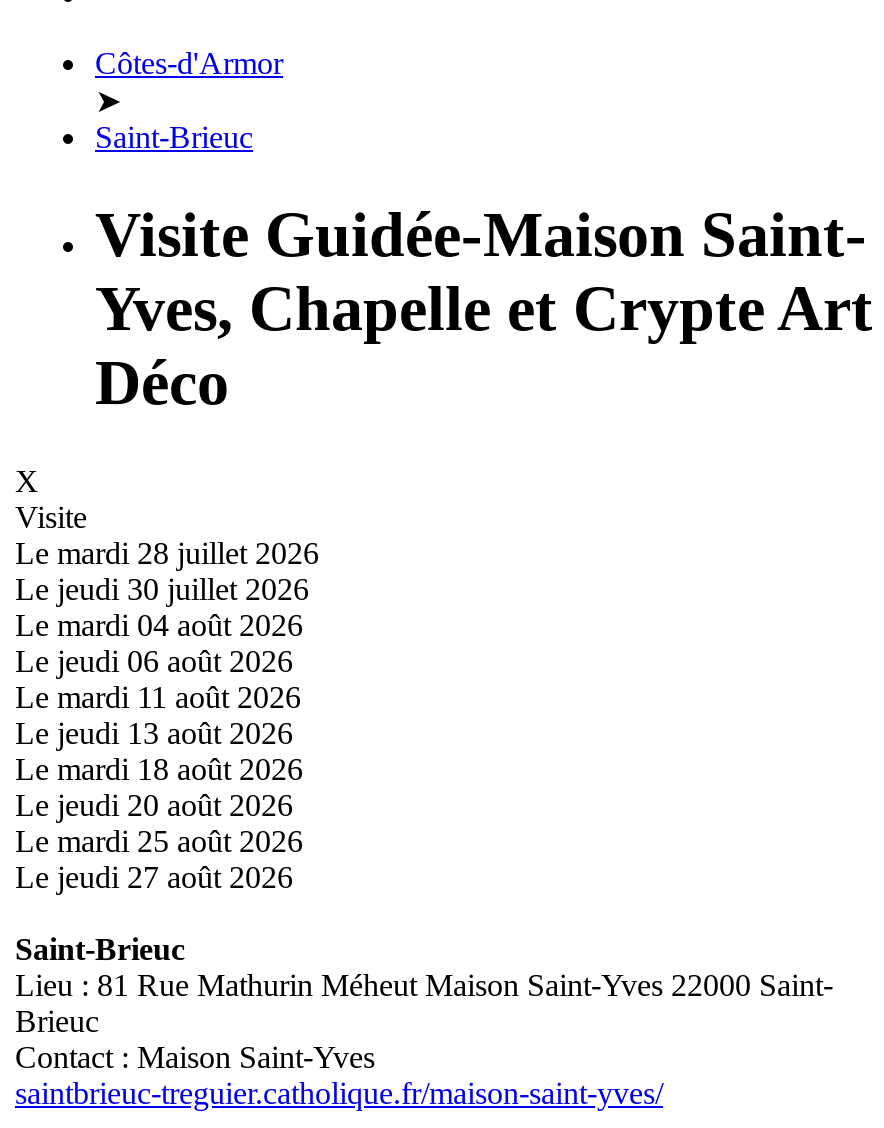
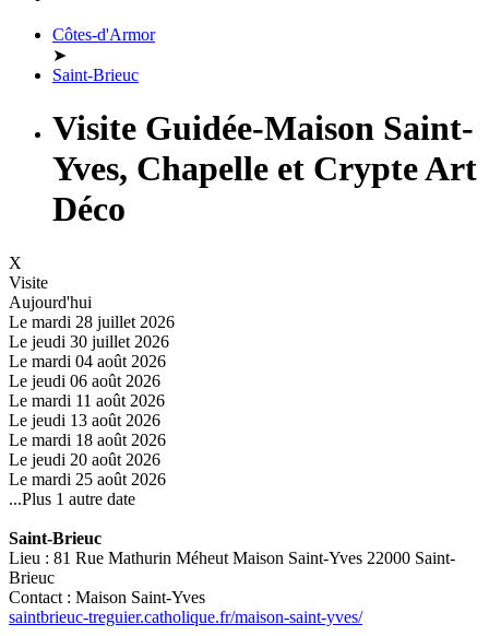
+ Aujourd'hui

- Le jeudi 27 août 2026
+ ...Plus 1 autre date
